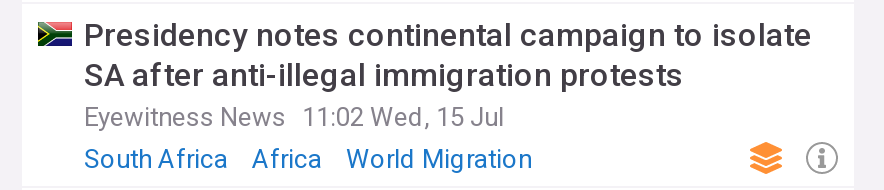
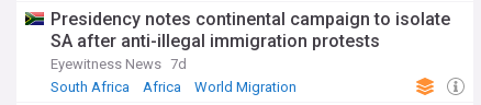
- Eyewitness News 11:02 Wed, 15 Jul
+ Eyewitness News 7d
